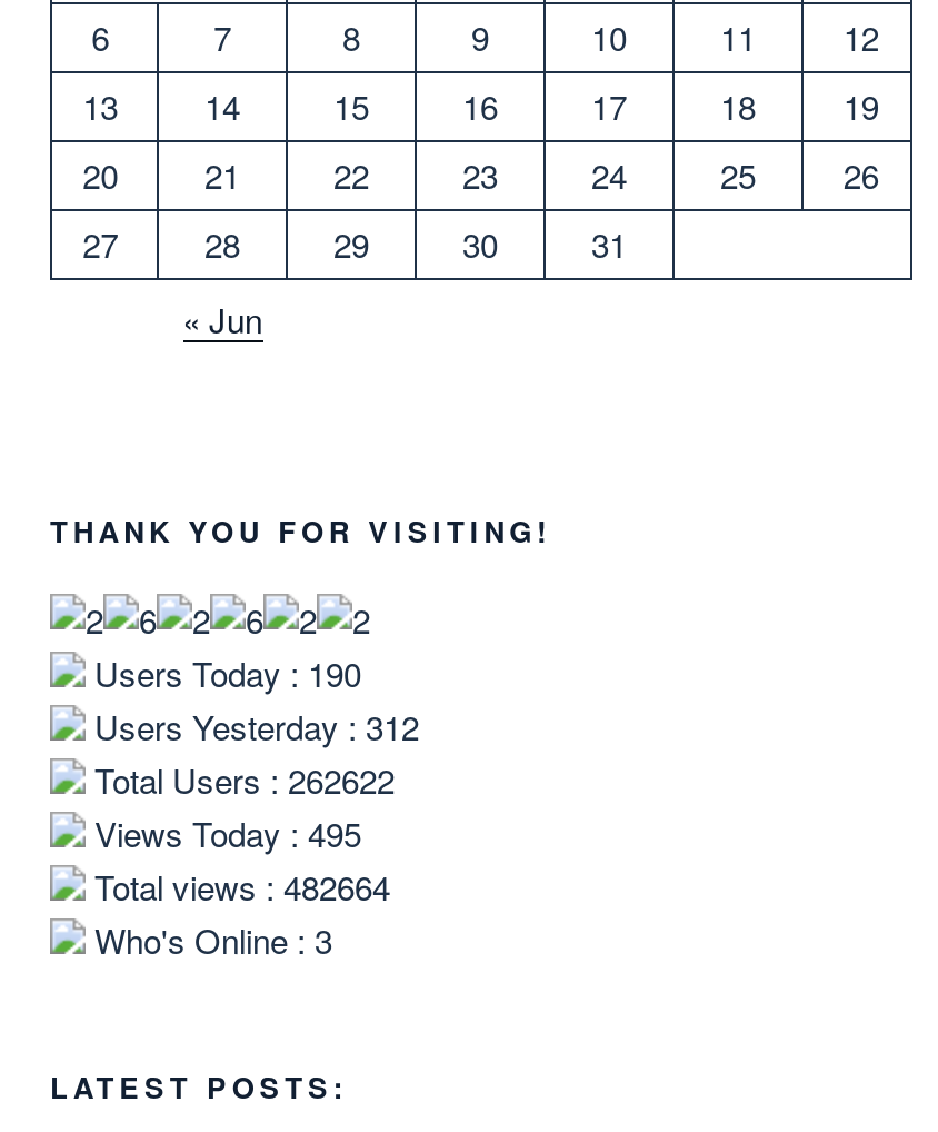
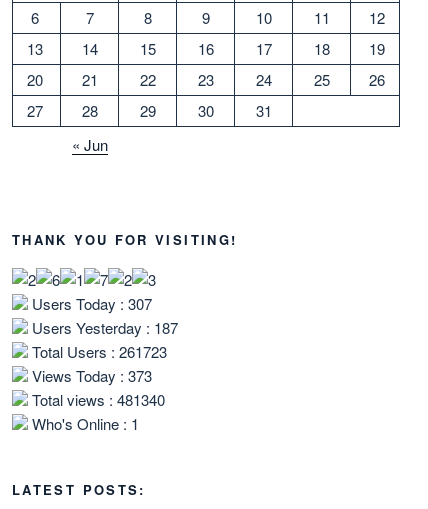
- Users Today : 190
+ Users Today : 307

- Users Yesterday : 312
+ Users Yesterday : 187

- Total Users : 262622
+ Total Users : 261723

- Views Today : 495
+ Views Today : 373

- Total views : 482664
+ Total views : 481340

- Who's Online : 3
+ Who's Online : 1
